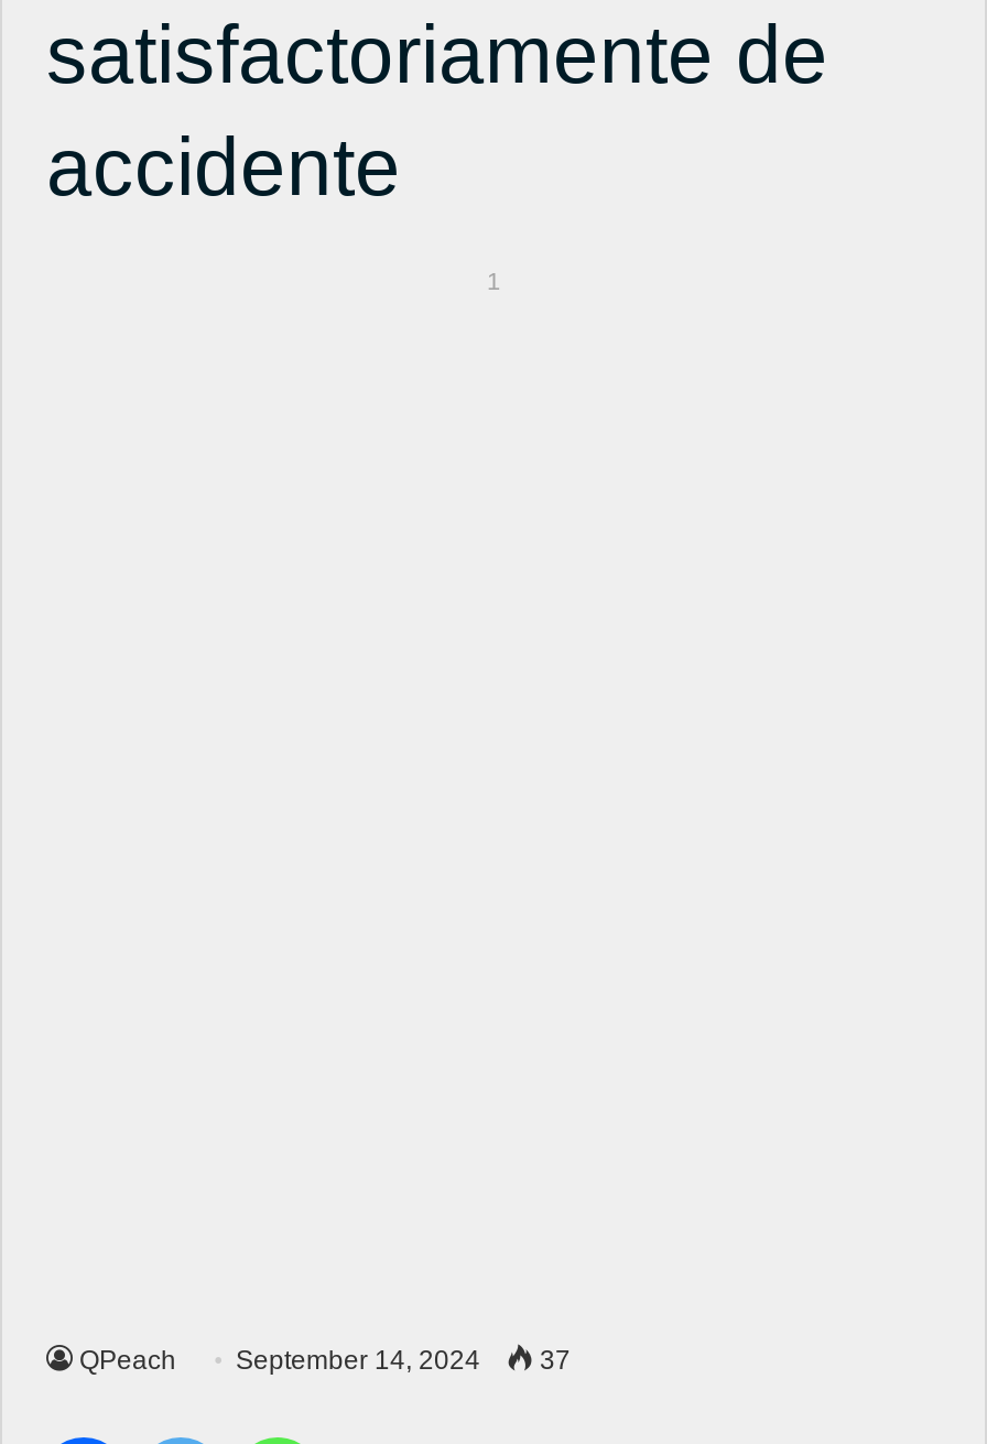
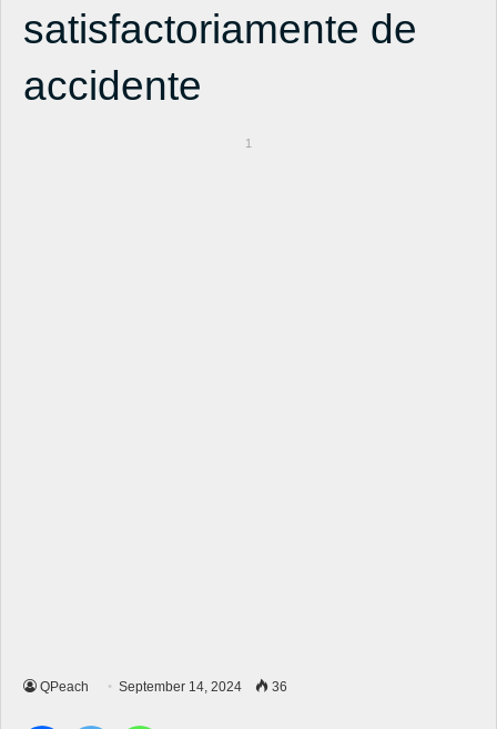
- QPeach September 14, 2024 37
+ QPeach September 14, 2024 36
